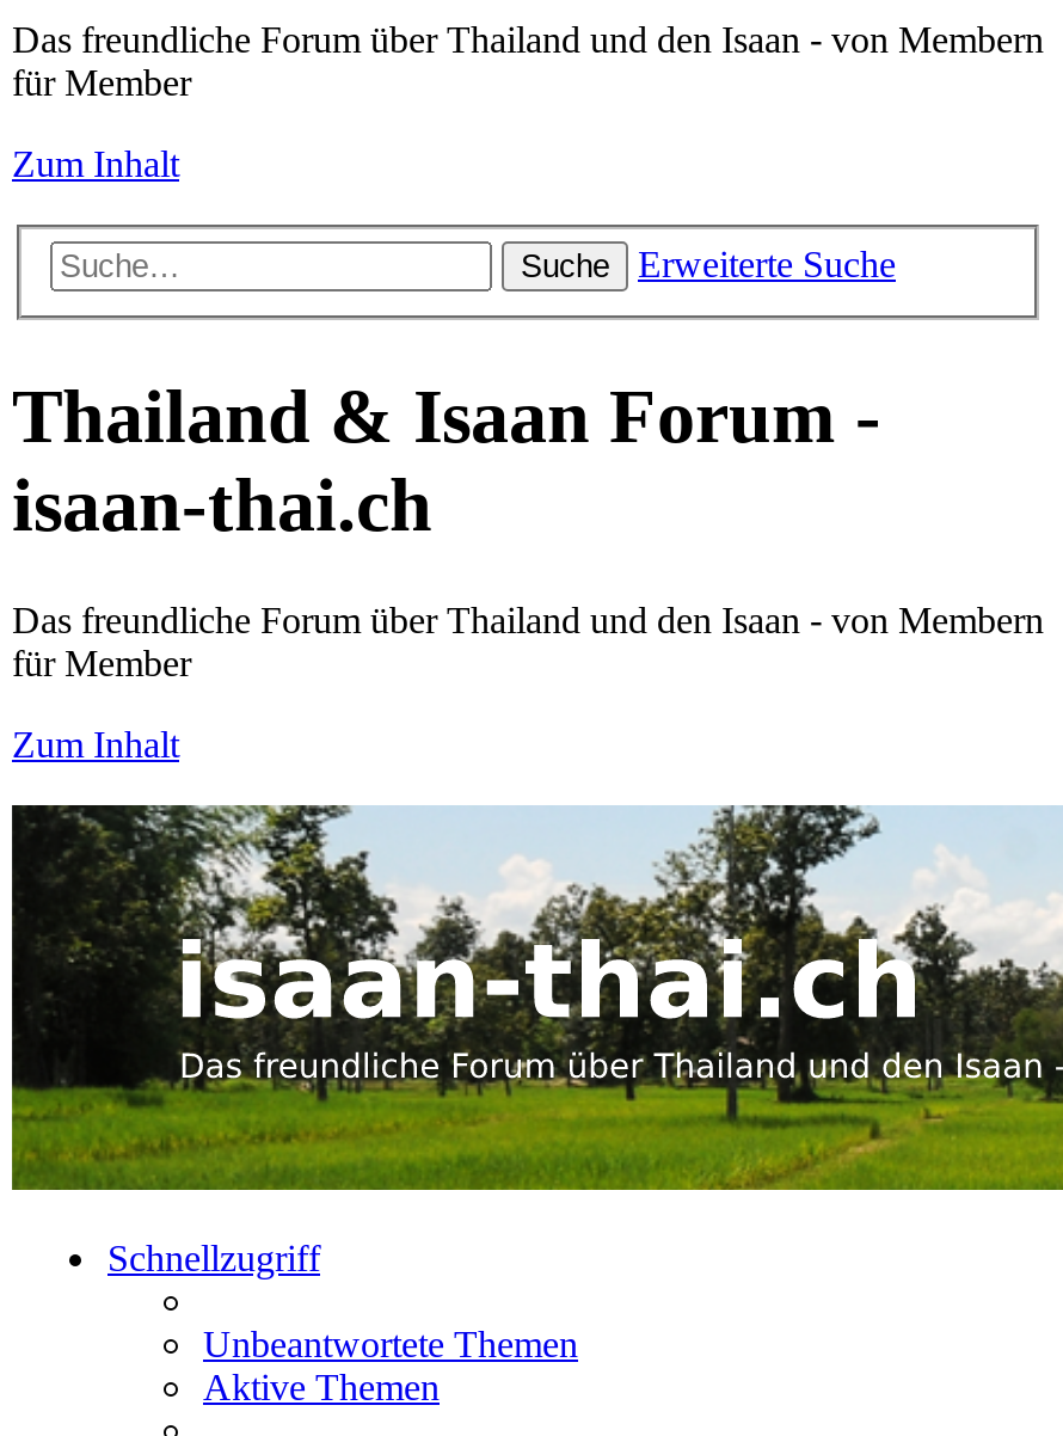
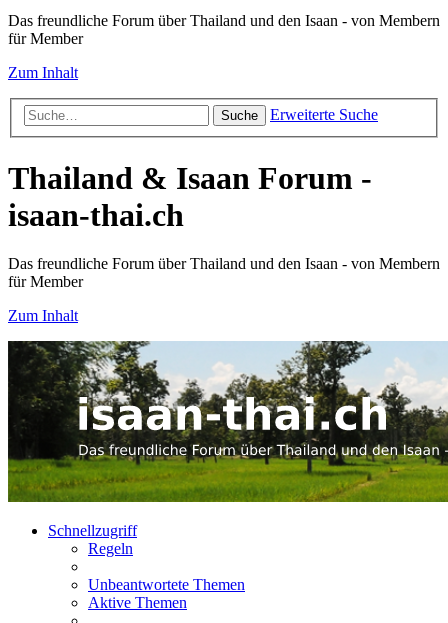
+ Regeln
